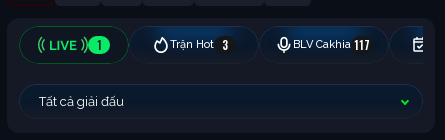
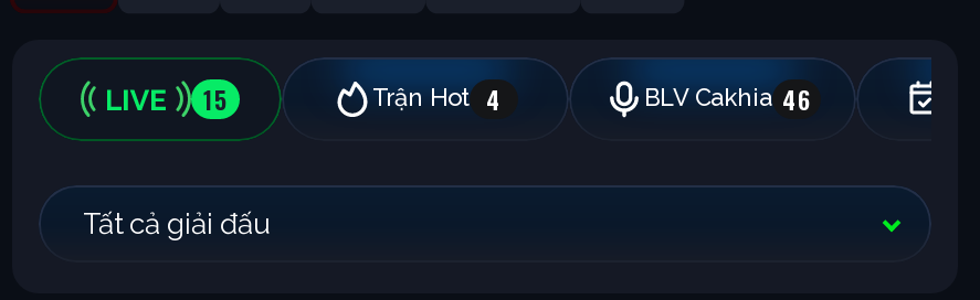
- 1
- Trận Hot
- 3
- BLV Cakhia 117
+ 15
+ Trận Hot 4
+ BLV Cakhia 46
